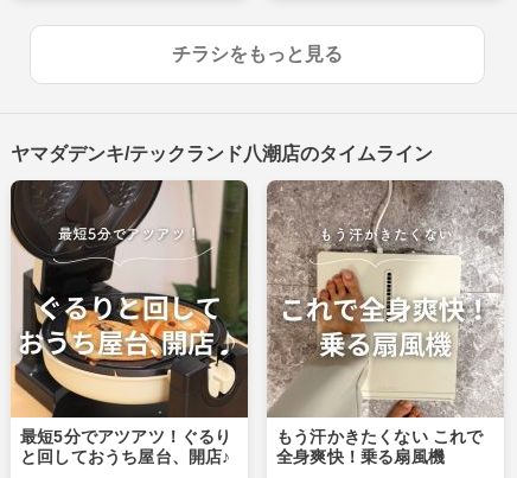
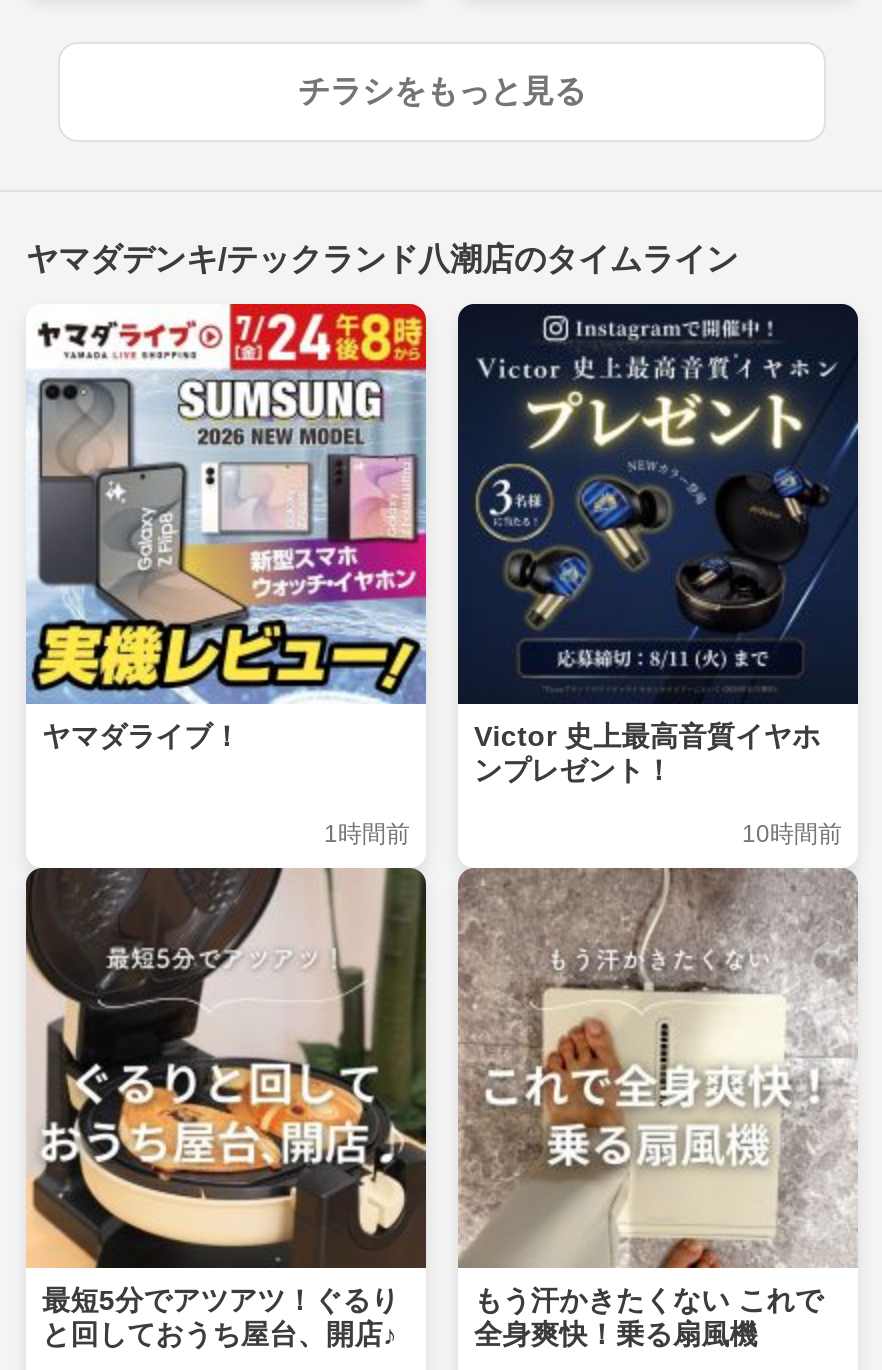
+ [image]
+ ヤマダライブ！
+ 1時間前

+ [image]
+ Victor 史上最高音質イヤホ
+ ンプレゼント！
+ 10時間前
